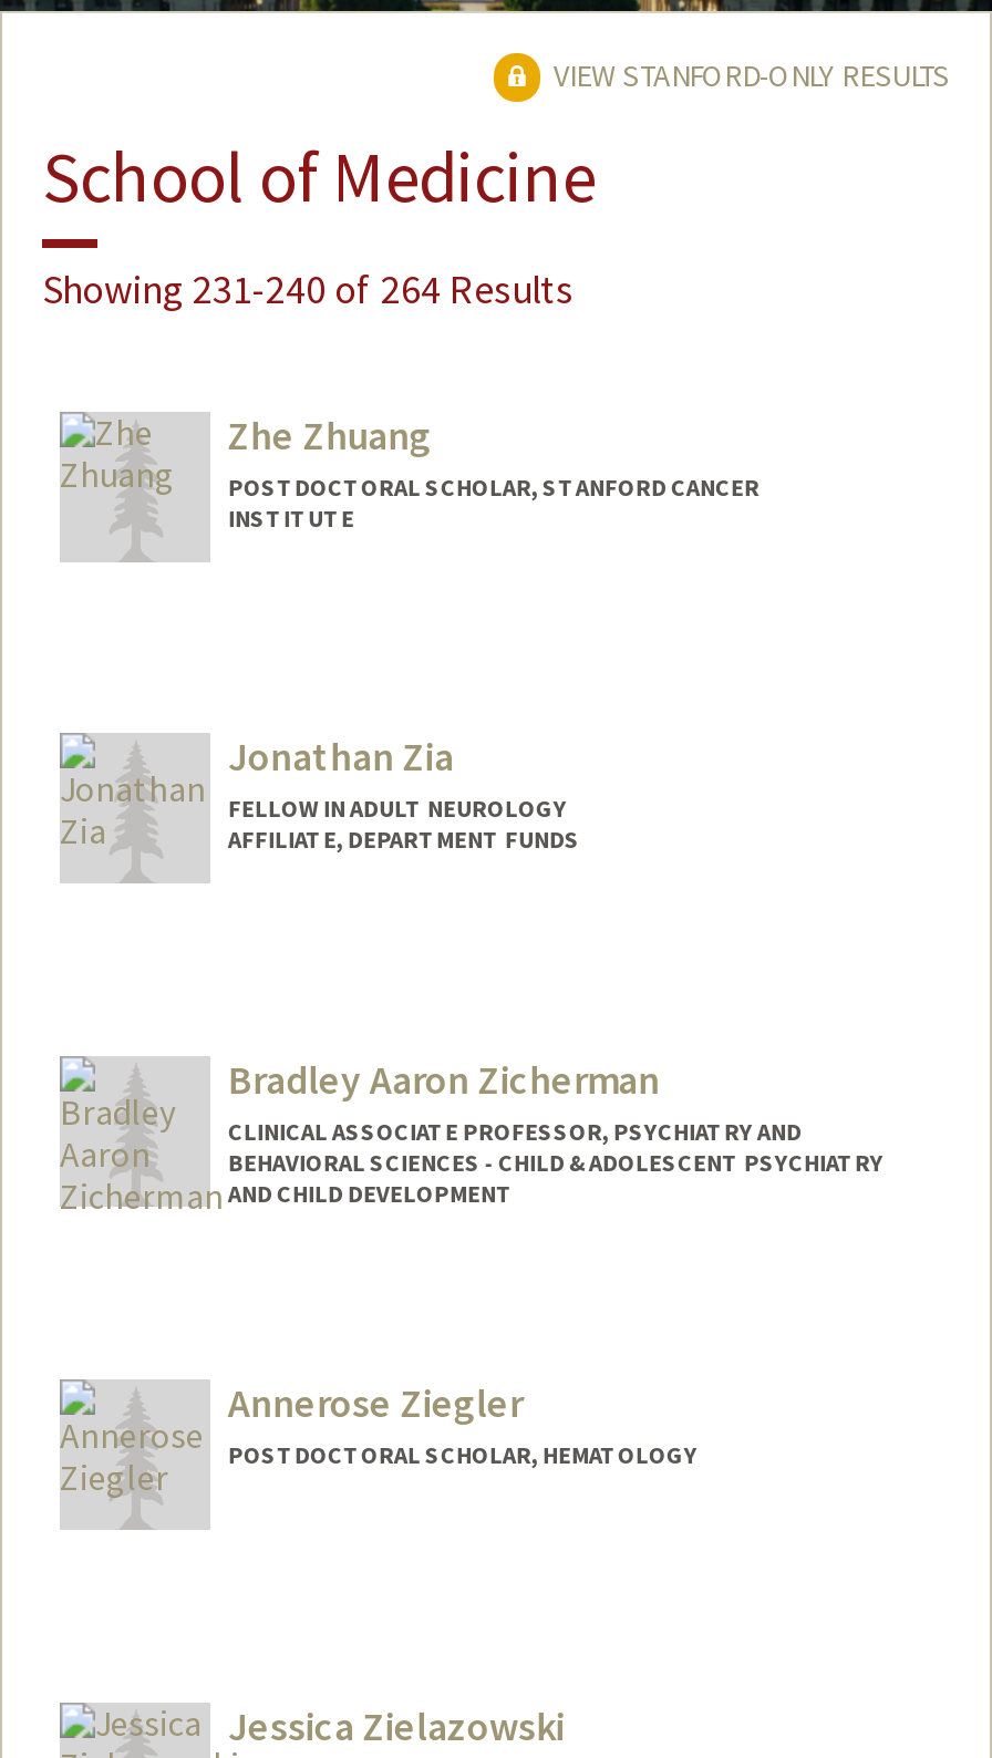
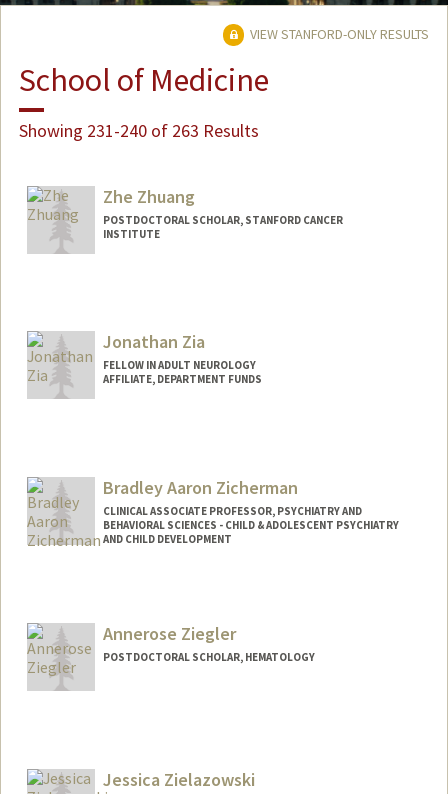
- Showing 231-240 of 264 Results
+ Showing 231-240 of 263 Results
